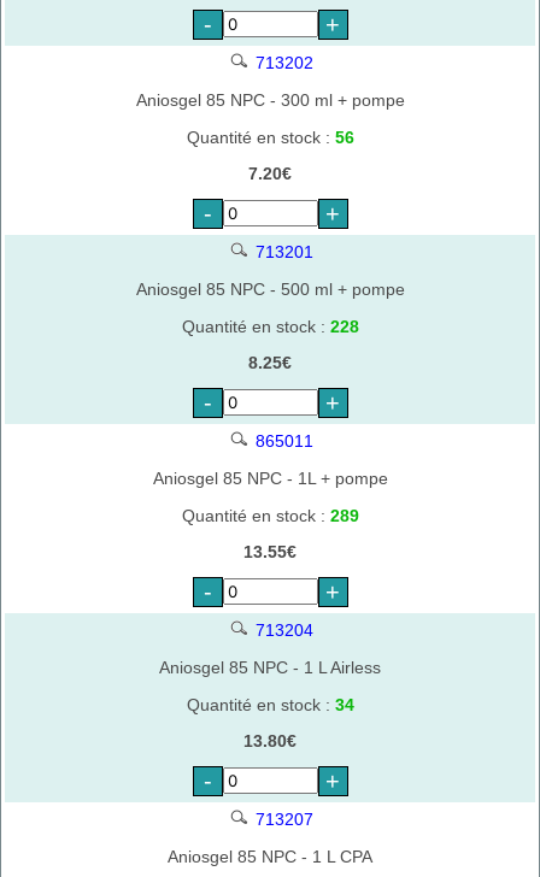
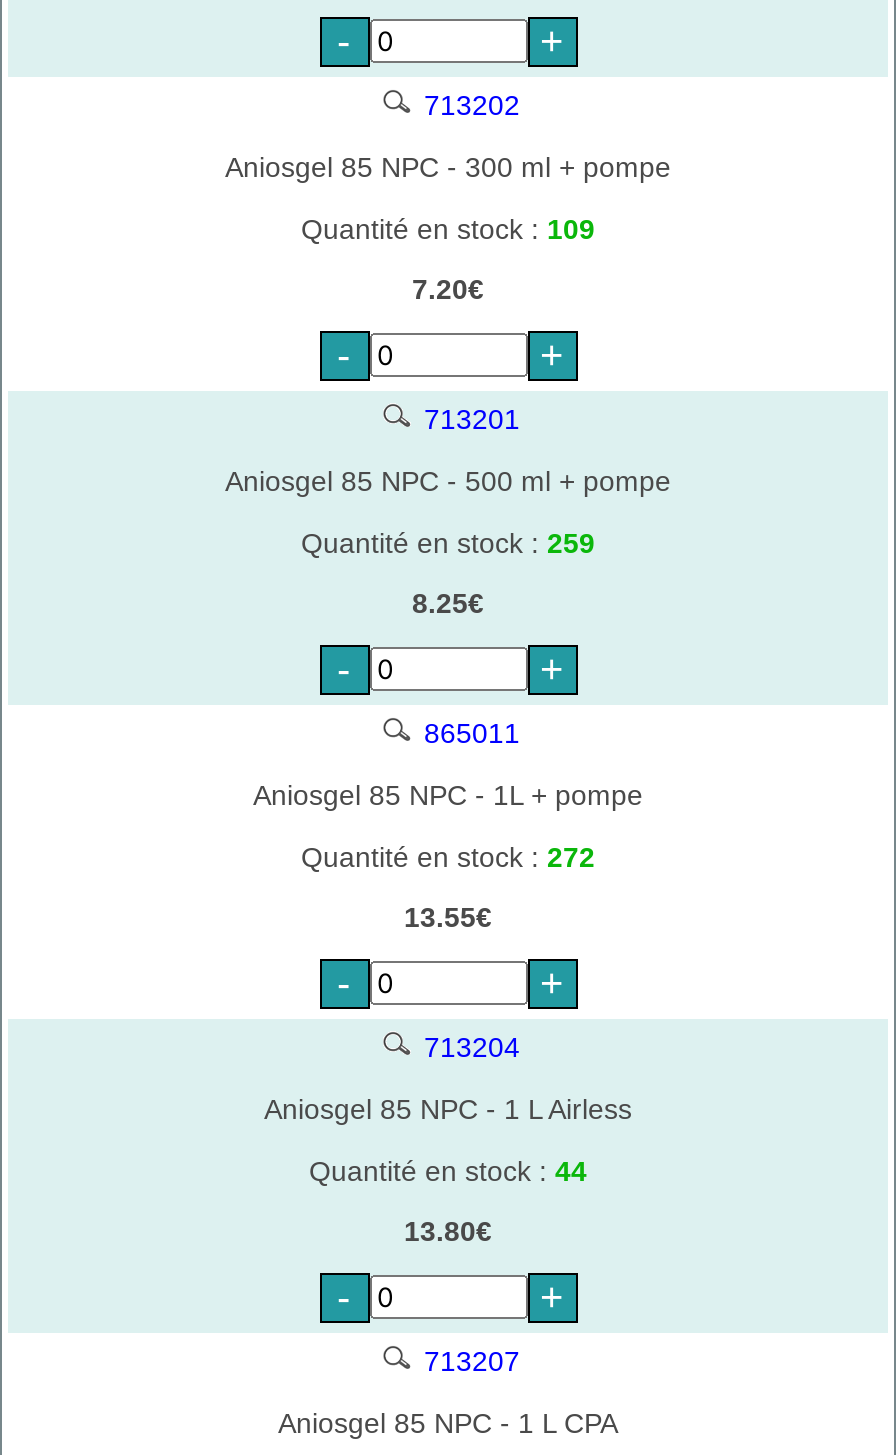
- Quantité en stock : 56
+ Quantité en stock : 109

- Quantité en stock : 228
+ Quantité en stock : 259

- Quantité en stock : 289
+ Quantité en stock : 272

- Quantité en stock : 34
+ Quantité en stock : 44
